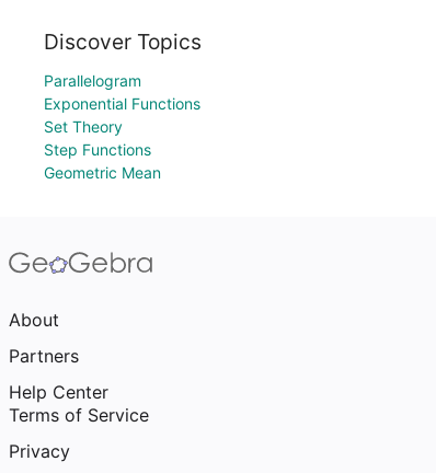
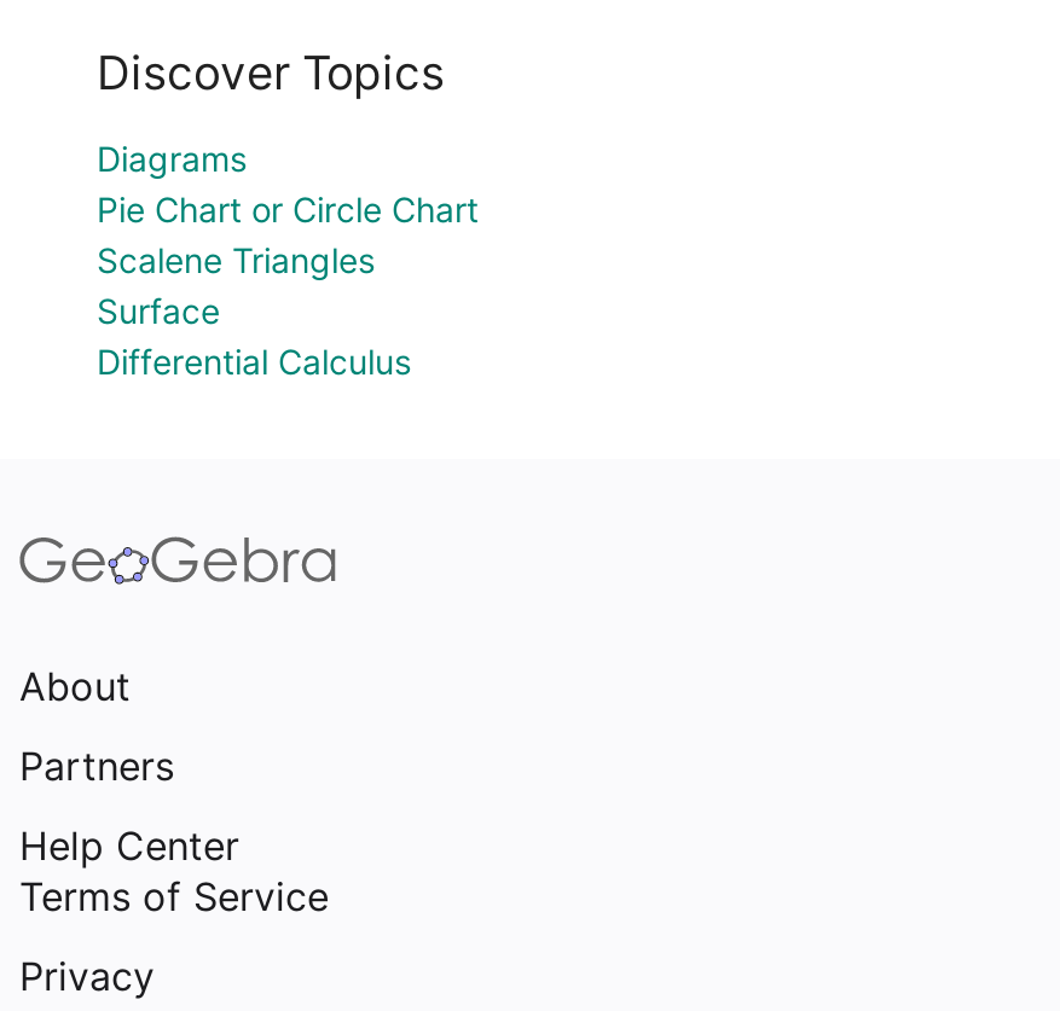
- Parallelogram
- Exponential Functions
- Set Theory
- Step Functions
- Geometric Mean
+ Diagrams
+ Pie Chart or Circle Chart
+ Scalene Triangles
+ Surface
+ Differential Calculus
